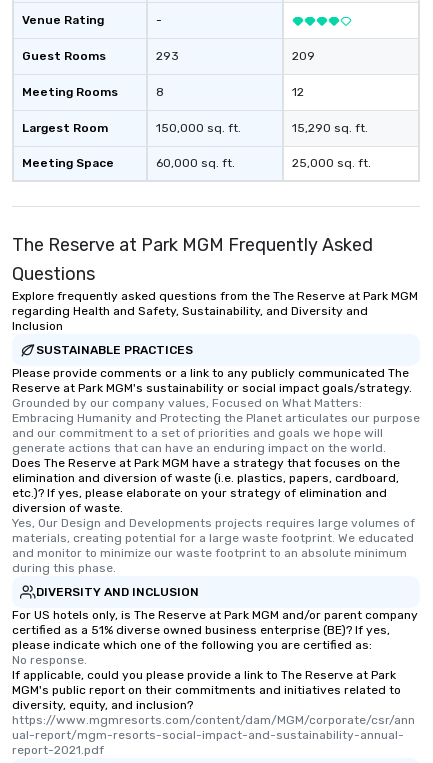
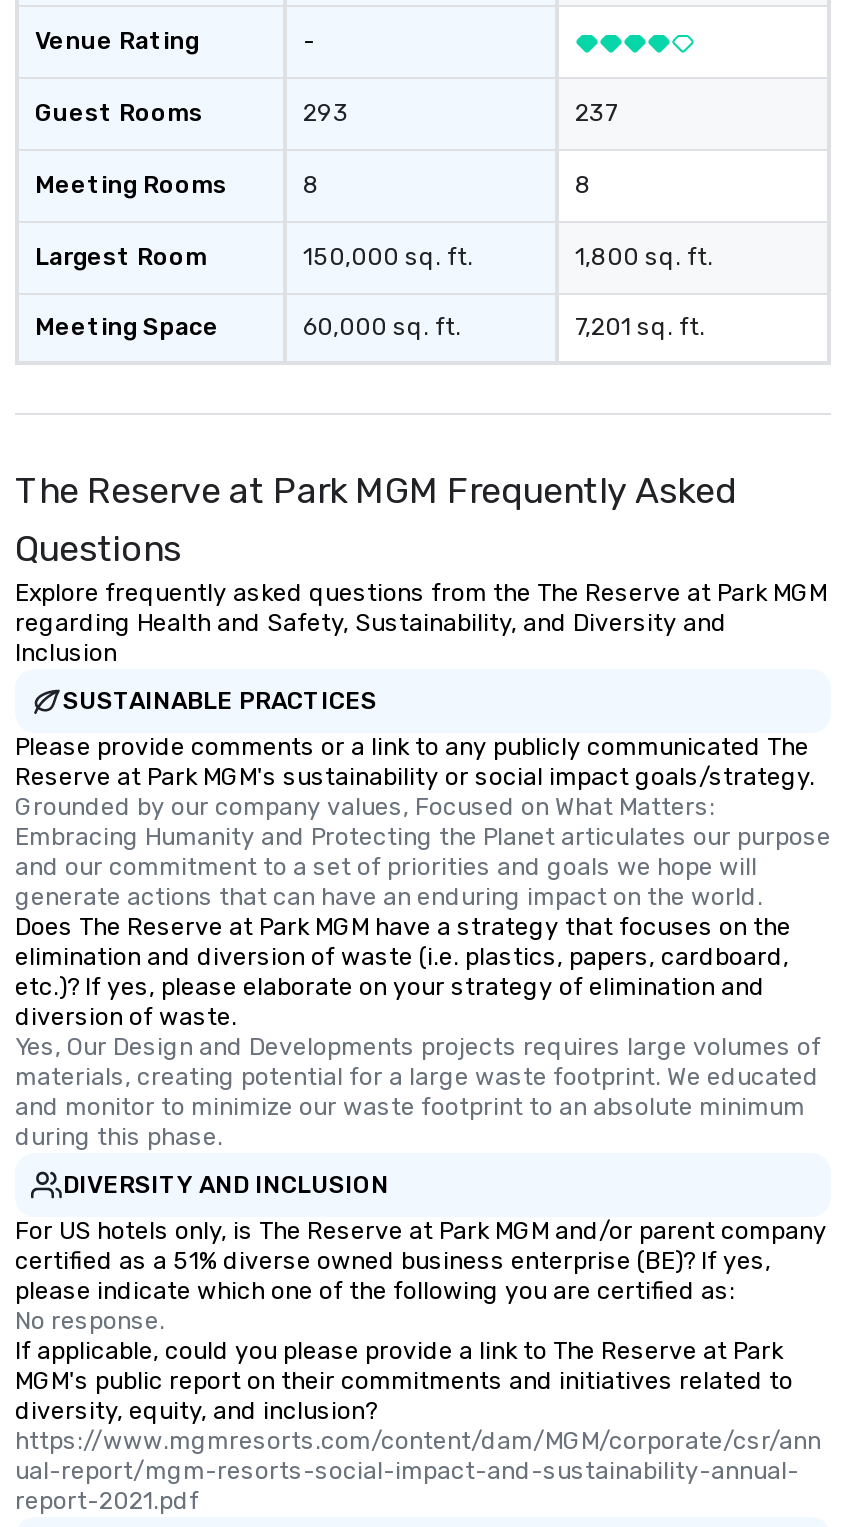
- 209
+ 237

- 12
+ 8

- 15,290 sq. ft.
+ 1,800 sq. ft.

- 25,000 sq. ft.
+ 7,201 sq. ft.
